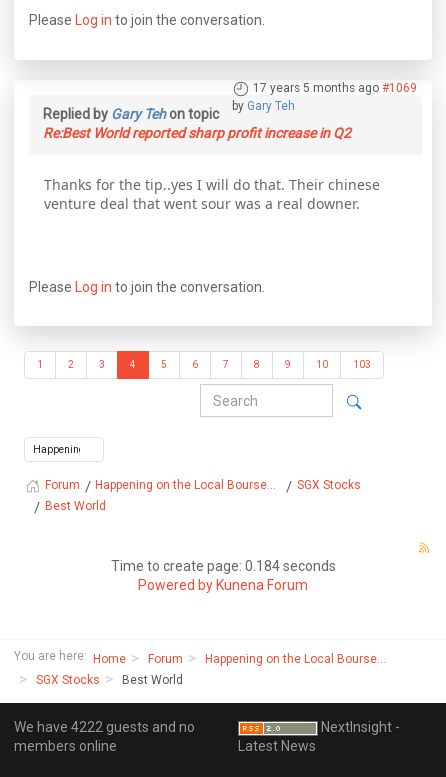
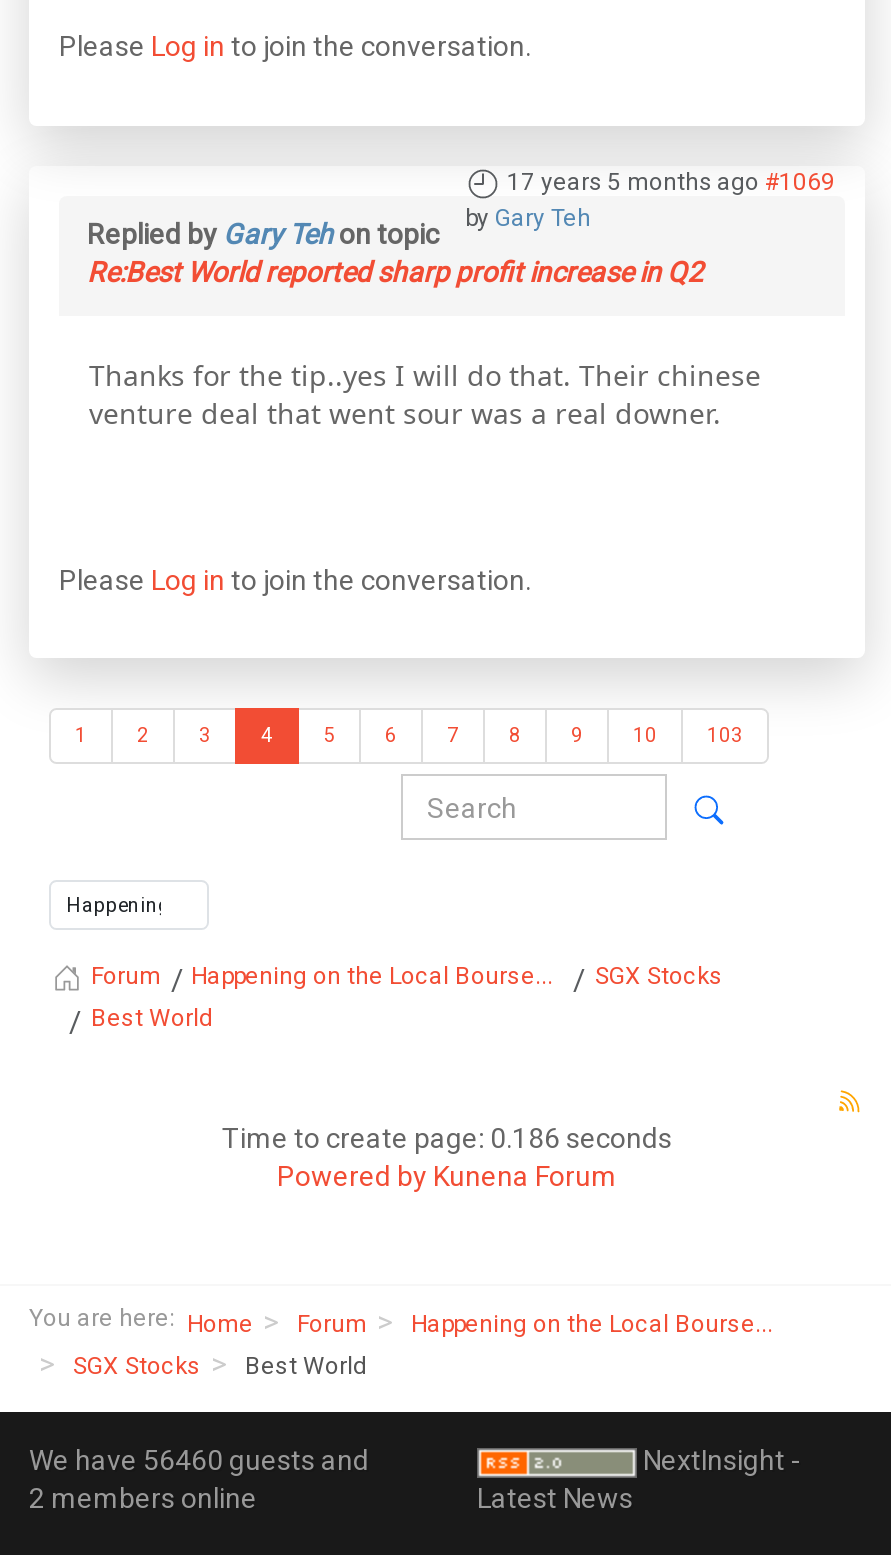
- Time to create page: 0.184 seconds
+ Time to create page: 0.186 seconds

- We have 4222 guests and no
- members online
+ We have 56460 guests and
+ 2 members online
